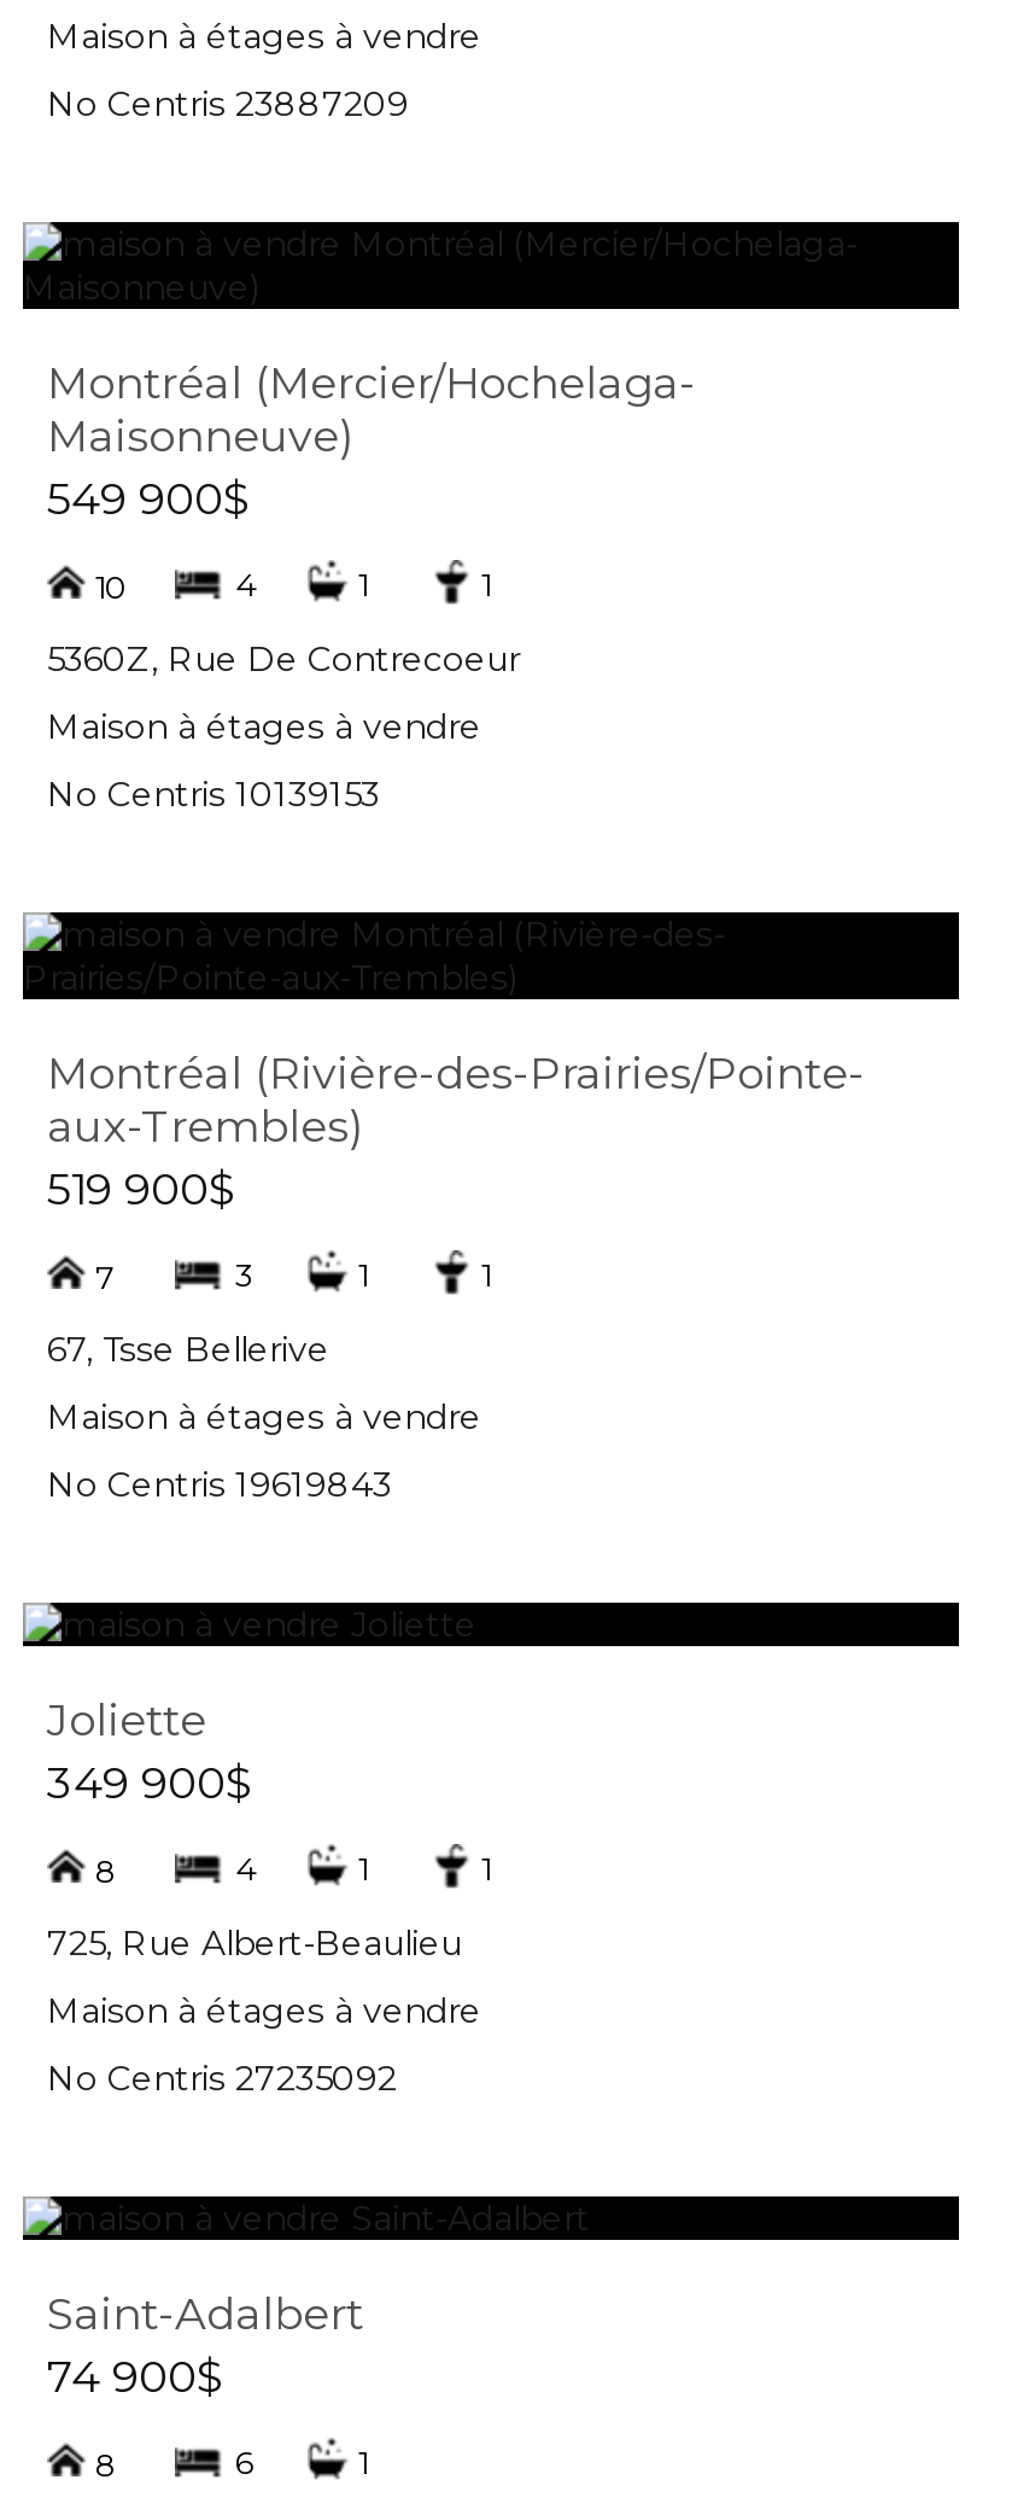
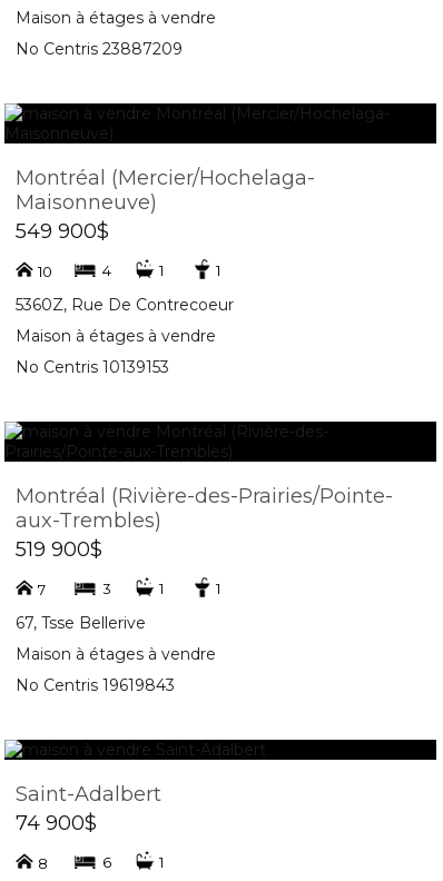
- Joliette
- 349 900$
- 8
- 4
- 1
- 1
- 725, Rue Albert-Beaulieu
- Maison à étages à vendre
- No Centris 27235092
